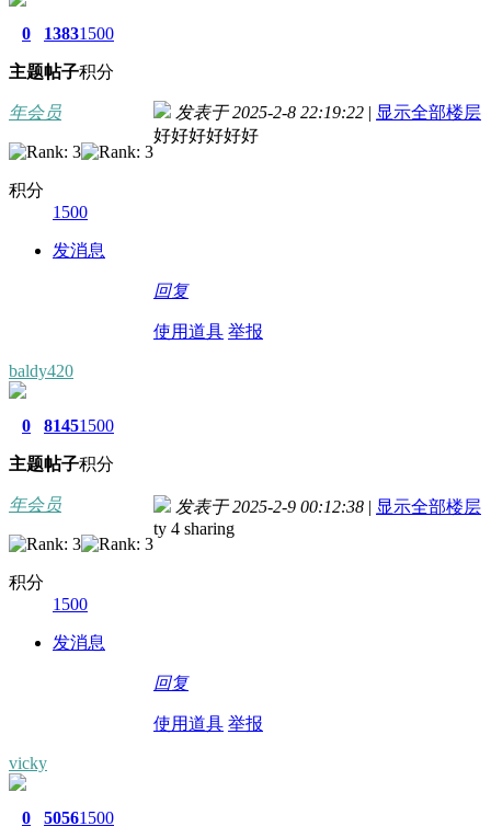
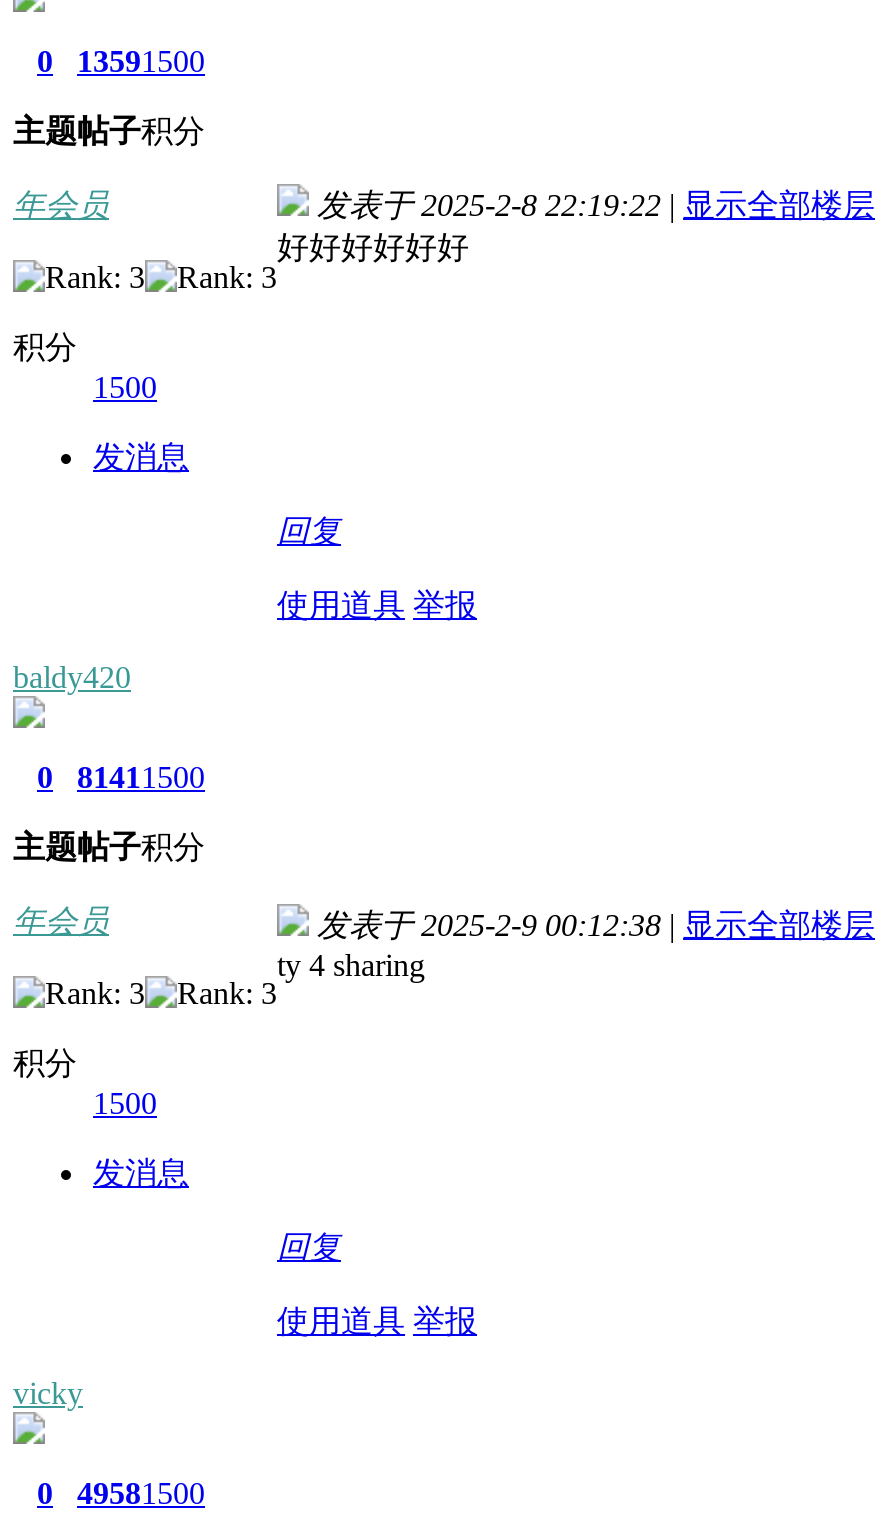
- 0 1383 1500
+ 0 1359 1500

- 0 8145 1500
+ 0 8141 1500

- 0 5056 1500
+ 0 4958 1500
